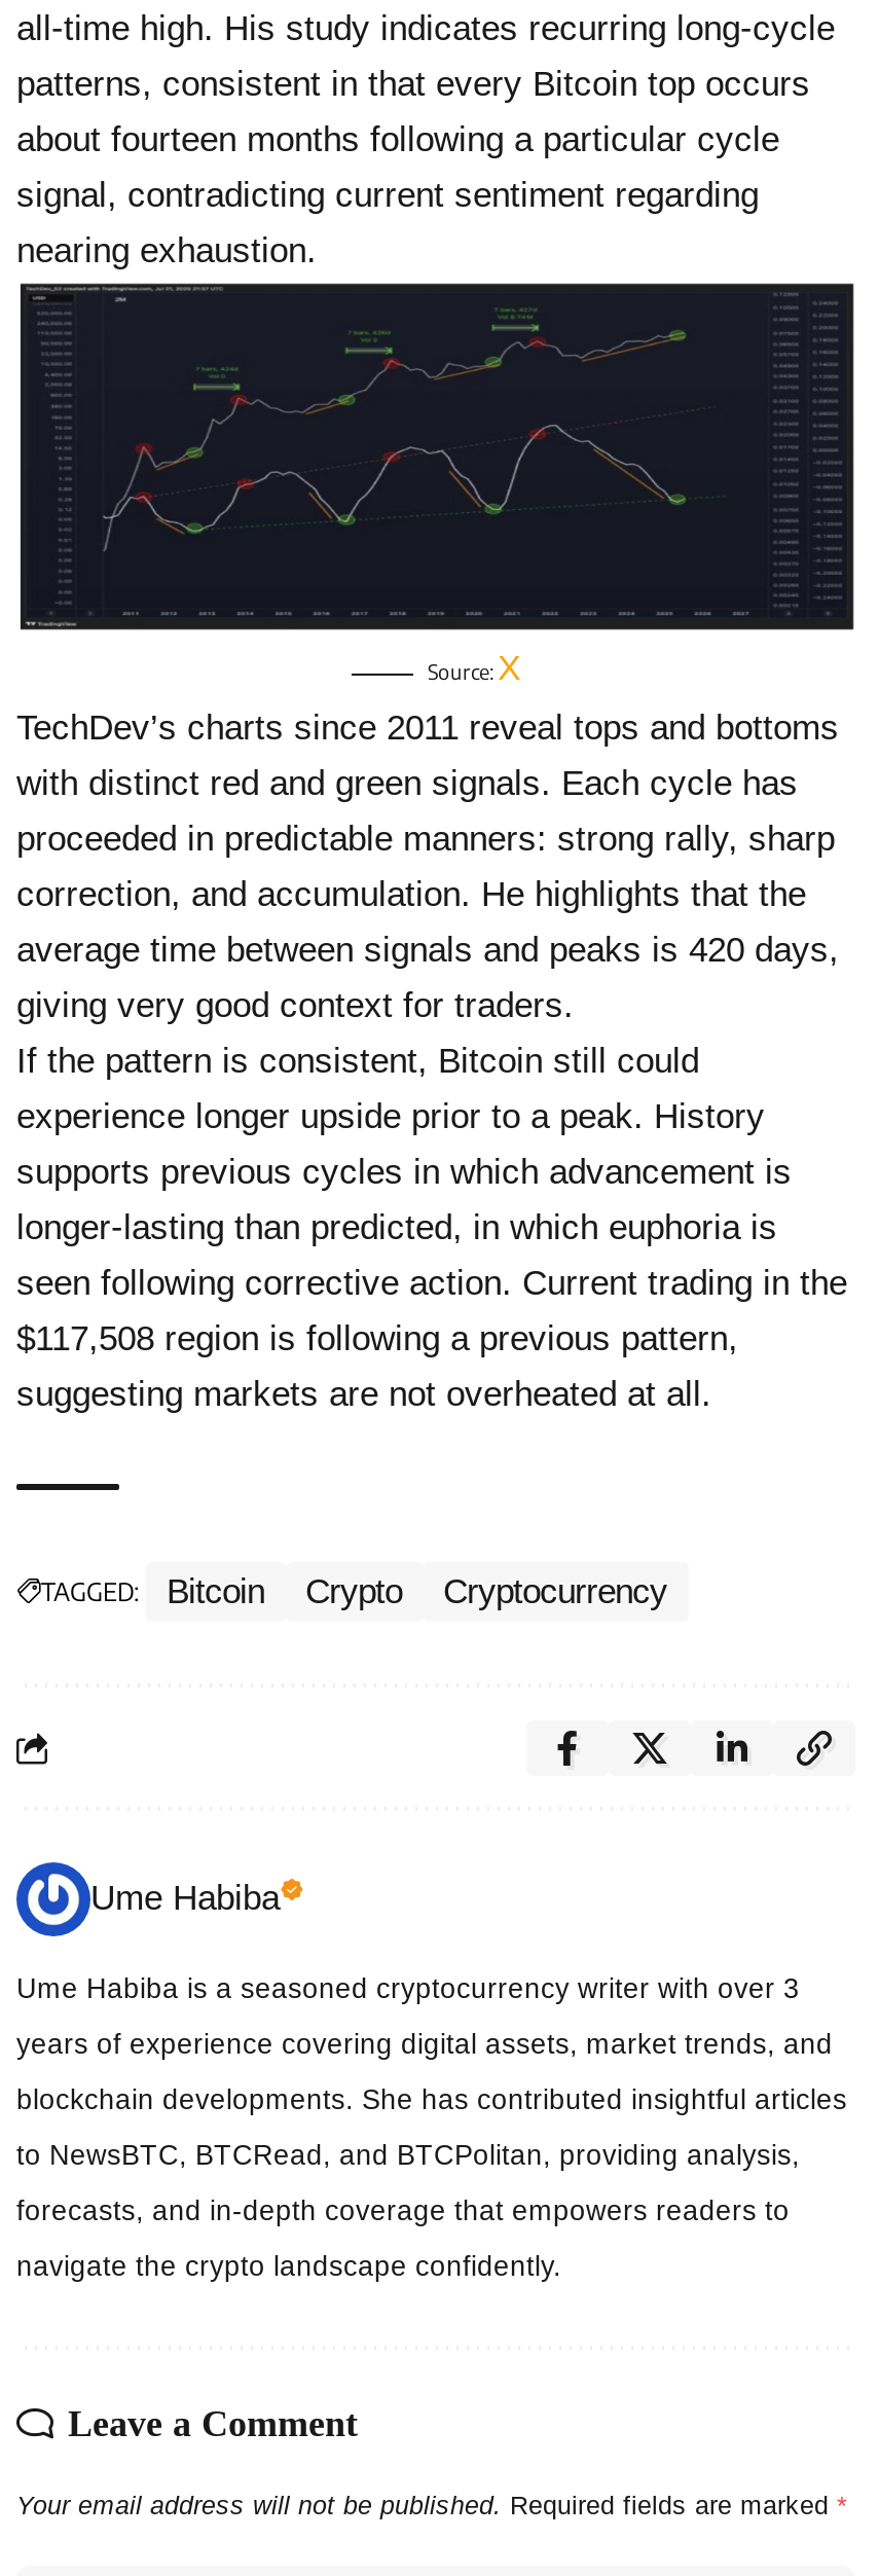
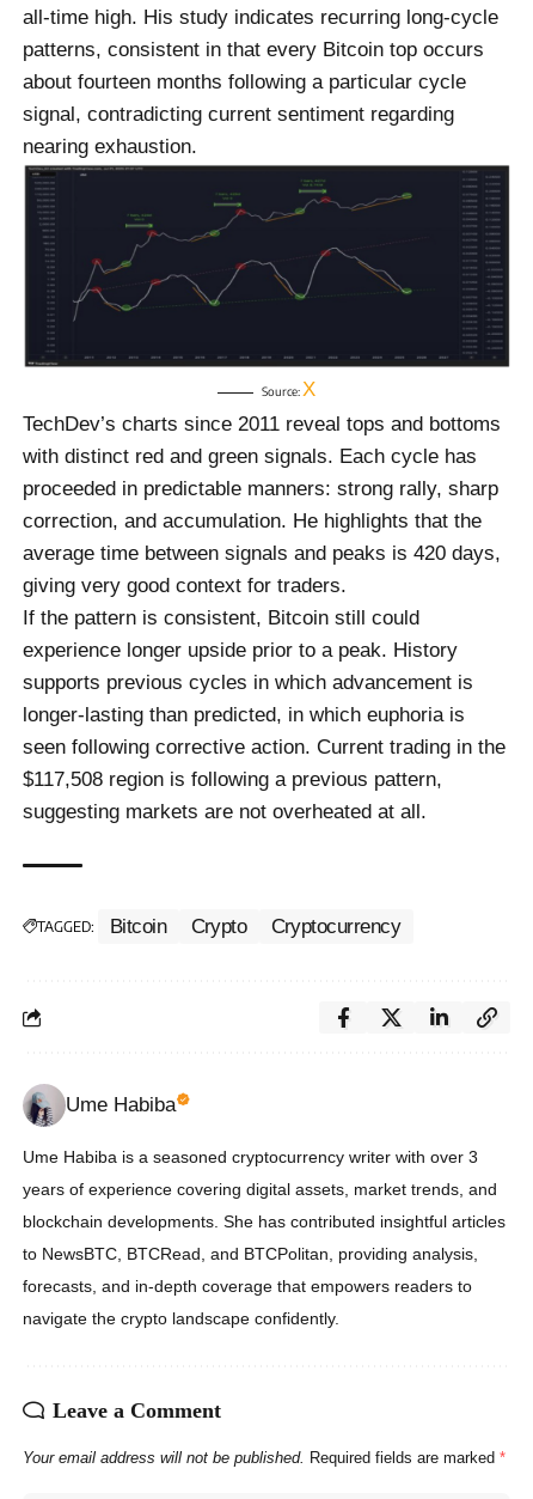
- [image]
+ [image]
